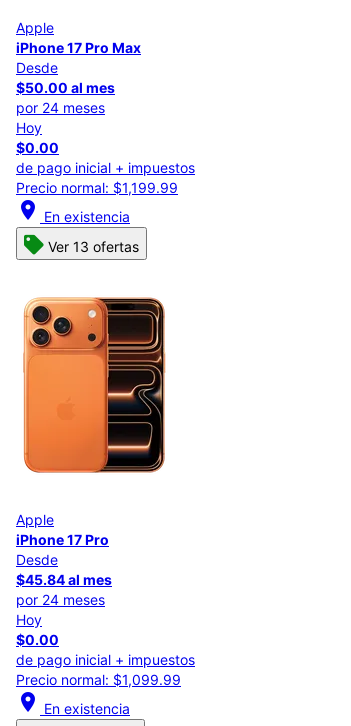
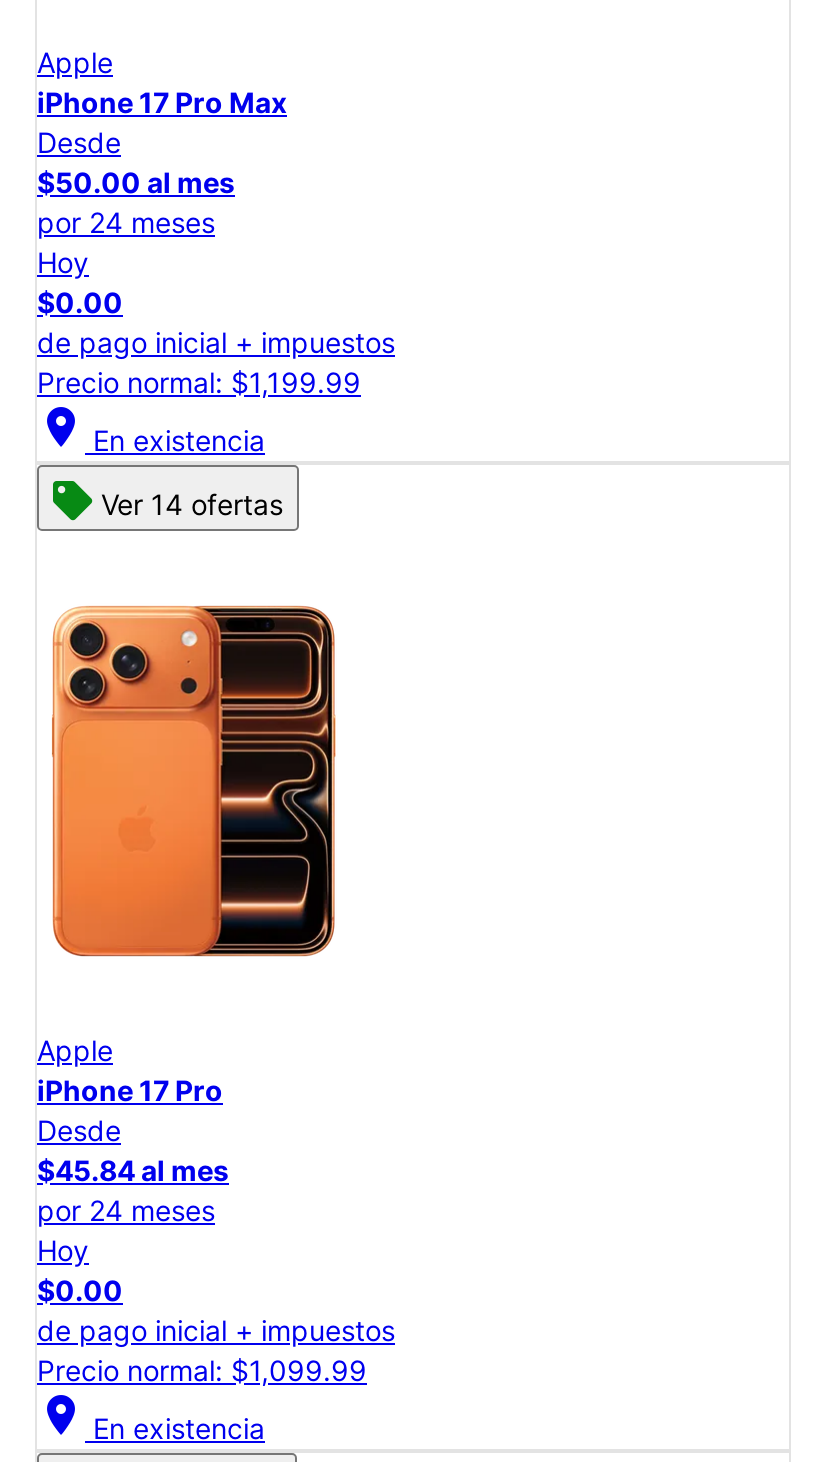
- Ver 13 ofertas
+ Ver 14 ofertas
